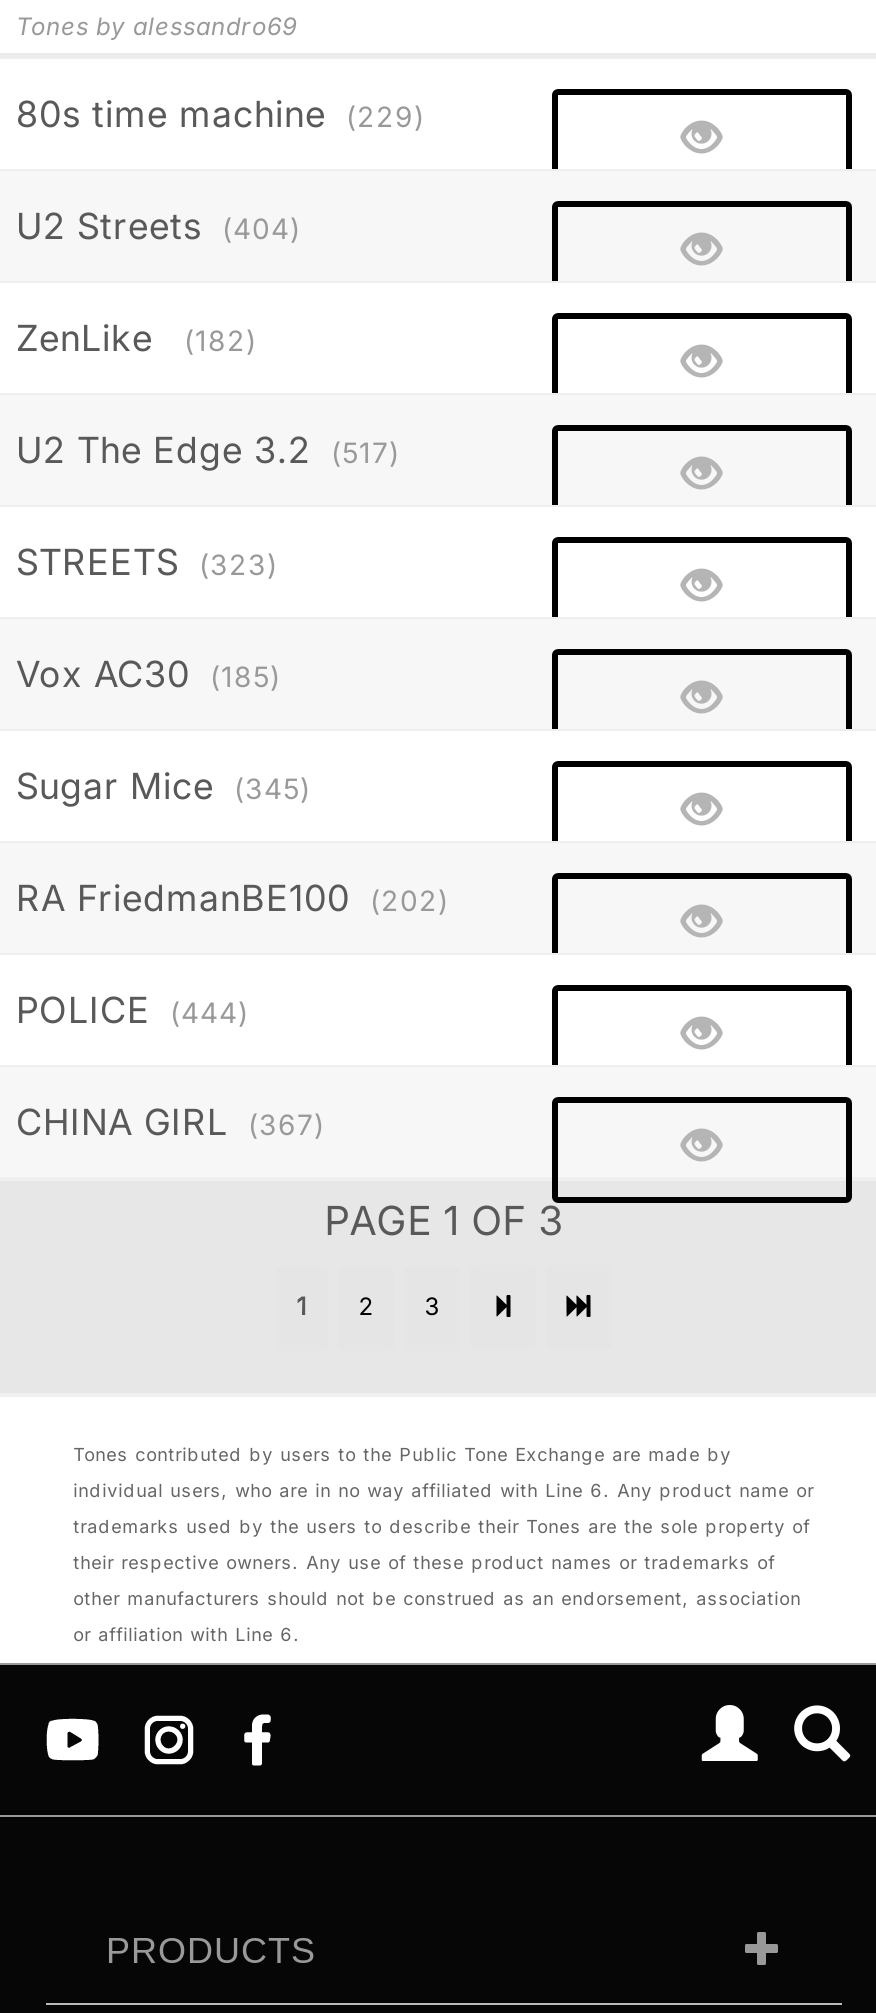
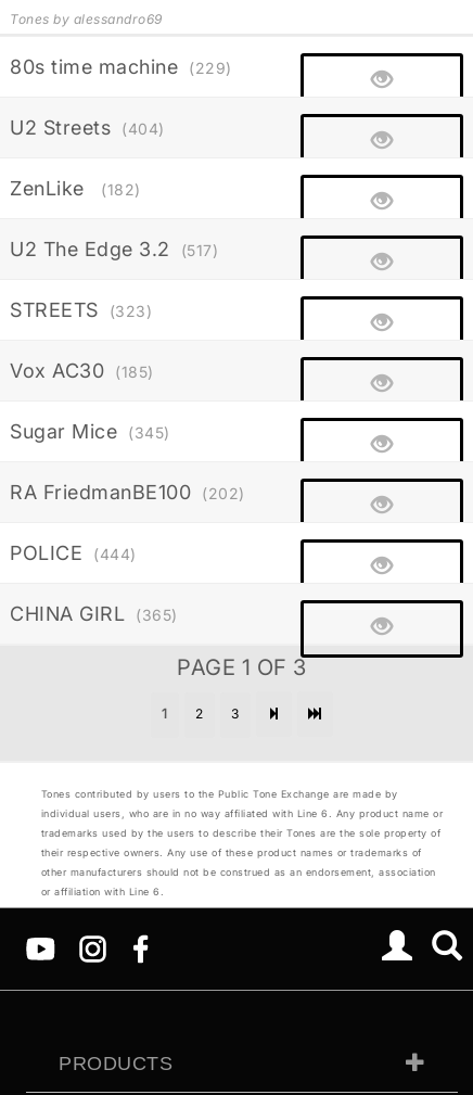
- CHINA GIRL (367)
+ CHINA GIRL (365)
